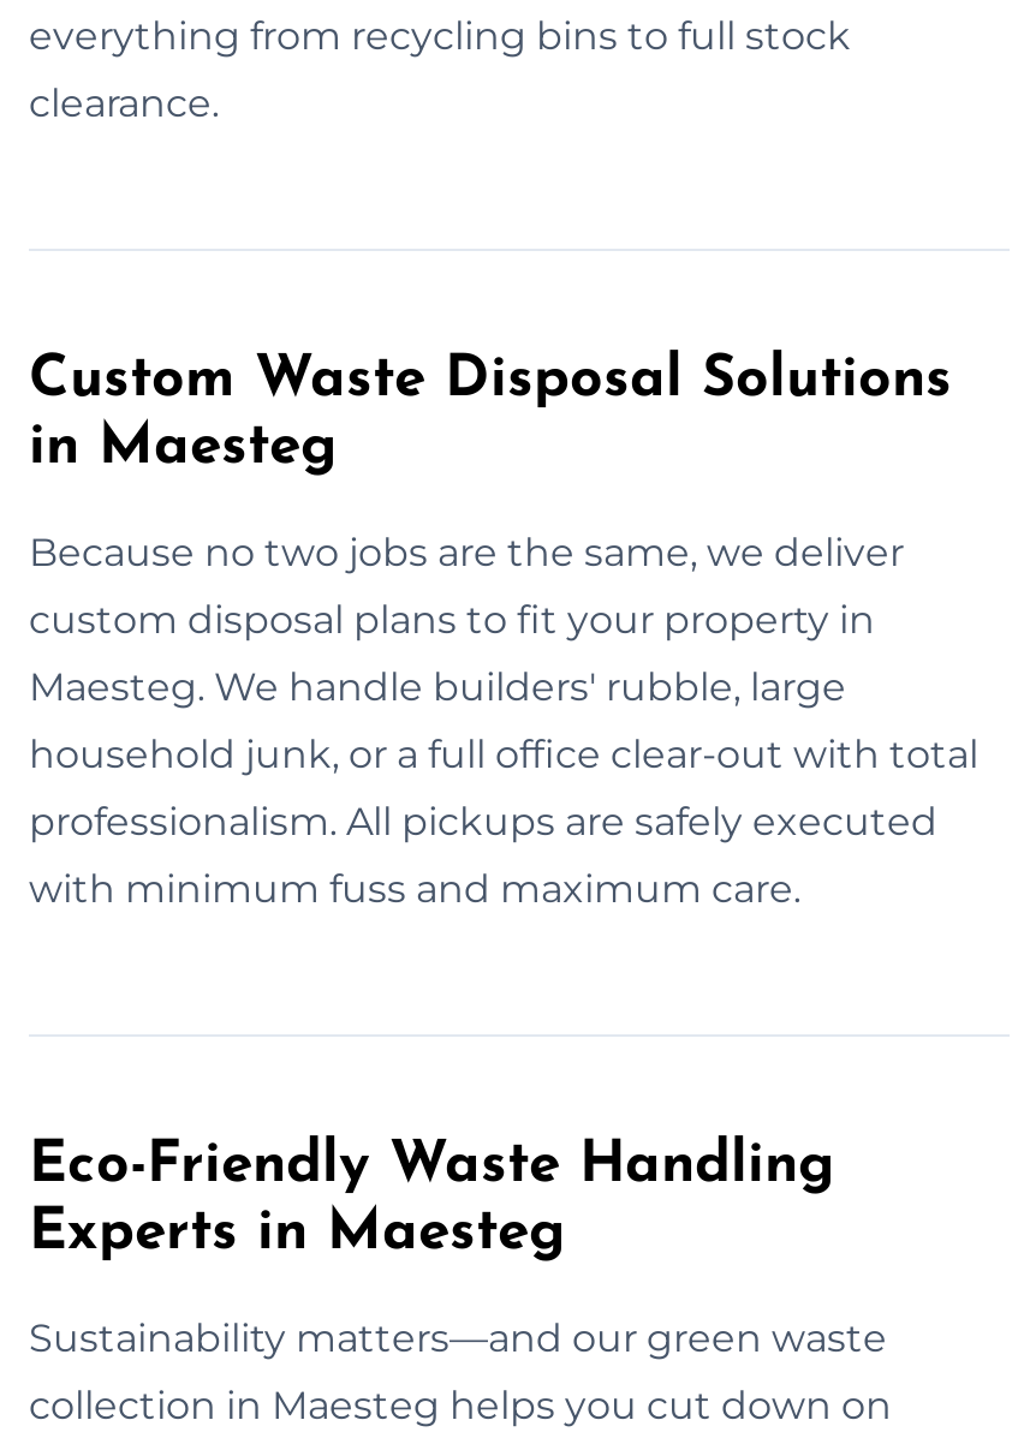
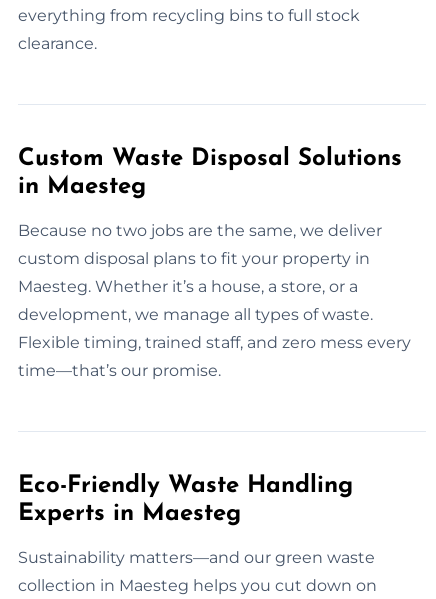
- Maesteg. We handle builders' rubble, large
+ Maesteg. Whether it’s a house, a store, or a

- household junk, or a full office clear-out with total
+ development, we manage all types of waste.

- professionalism. All pickups are safely executed
+ Flexible timing, trained staff, and zero mess every

- with minimum fuss and maximum care.
+ time—that’s our promise.
